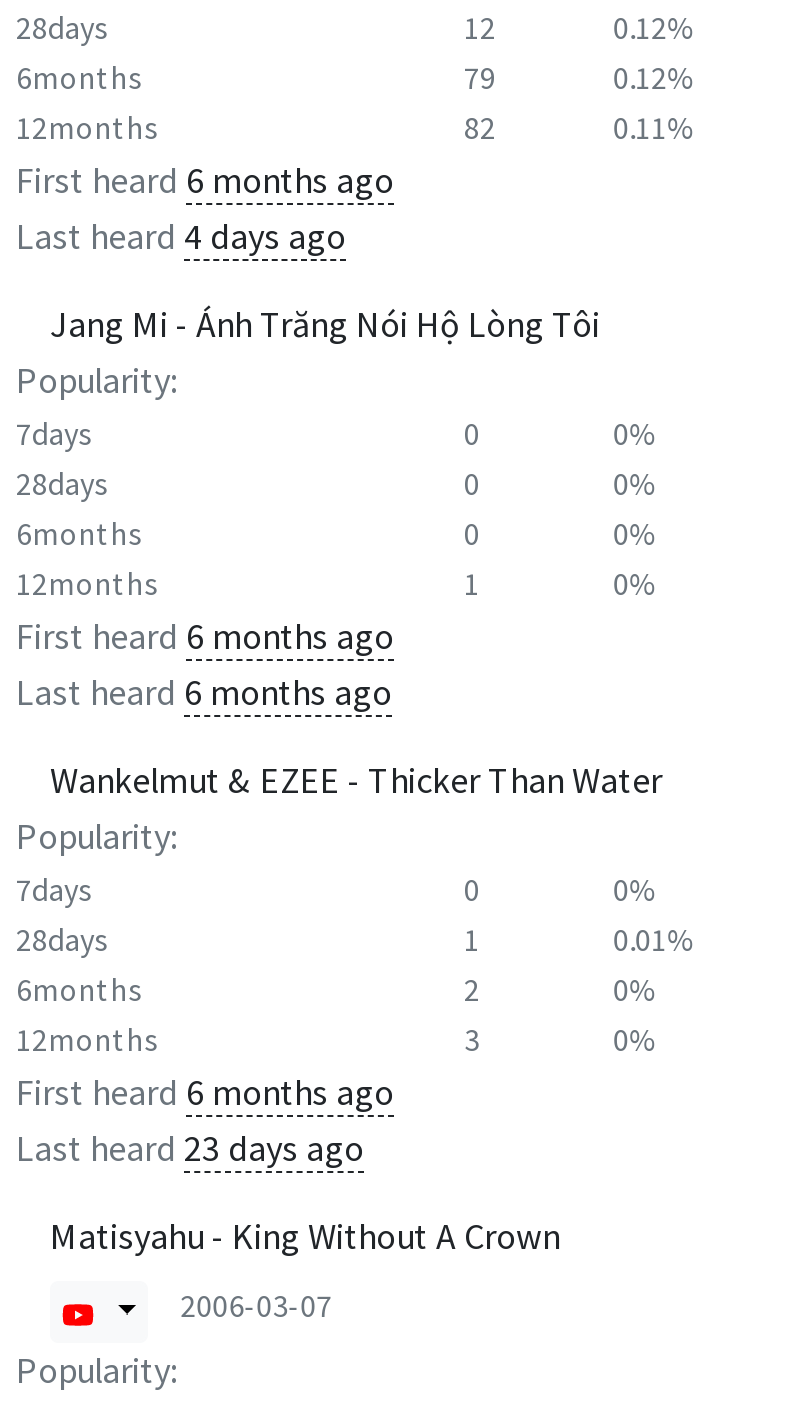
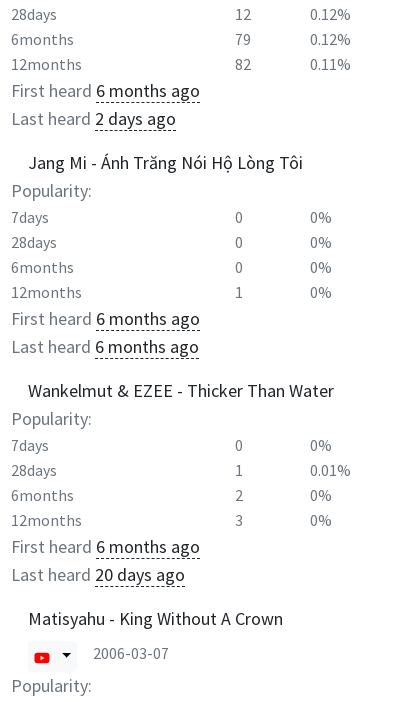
- Last heard 4 days ago
+ Last heard 2 days ago

- Last heard 23 days ago
+ Last heard 20 days ago
